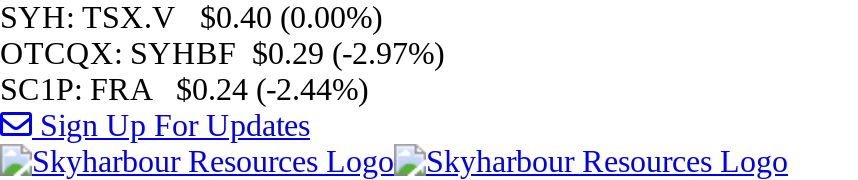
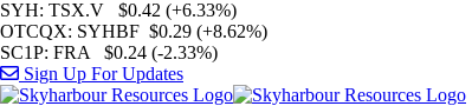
- SYH: TSX.V $0.40 (0.00%)
+ SYH: TSX.V $0.42 (+6.33%)

- OTCQX: SYHBF $0.29 (-2.97%)
+ OTCQX: SYHBF $0.29 (+8.62%)

- SC1P: FRA $0.24 (-2.44%)
+ SC1P: FRA $0.24 (-2.33%)
